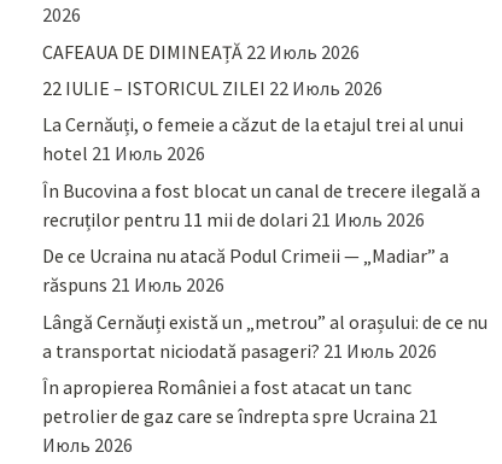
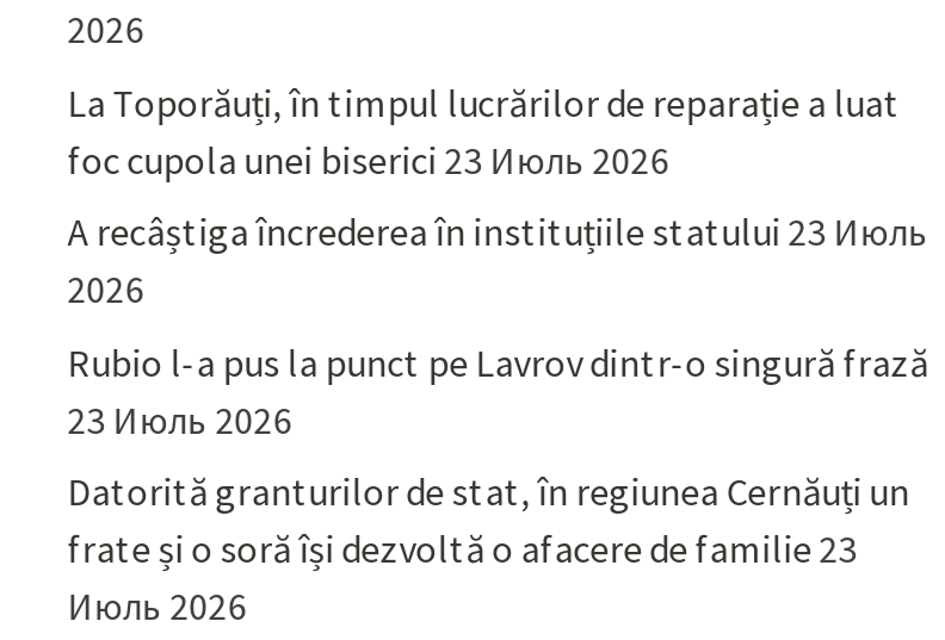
- CAFEAUA DE DIMINEAȚĂ 22 Июль 2026
- 22 IULIE – ISTORICUL ZILEI 22 Июль 2026
- La Cernăuți, o femeie a căzut de la etajul trei al unui
- hotel 21 Июль 2026
- În Bucovina a fost blocat un canal de trecere ilegală a
- recruților pentru 11 mii de dolari 21 Июль 2026
- De ce Ucraina nu atacă Podul Crimeii — „Madiar” a
- răspuns 21 Июль 2026
- Lângă Cernăuți există un „metrou” al orașului: de ce nu
- a transportat niciodată pasageri? 21 Июль 2026
- În apropierea României a fost atacat un tanc
- petrolier de gaz care se îndrepta spre Ucraina 21
+ La Toporăuți, în timpul lucrărilor de reparație a luat
+ foc cupola unei biserici 23 Июль 2026
+ A recâștiga încrederea în instituțiile statului 23 Июль
+ 2026
+ Rubio l-a pus la punct pe Lavrov dintr-o singură frază
+ 23 Июль 2026
+ Datorită granturilor de stat, în regiunea Cernăuți un
+ frate și o soră își dezvoltă o afacere de familie 23
